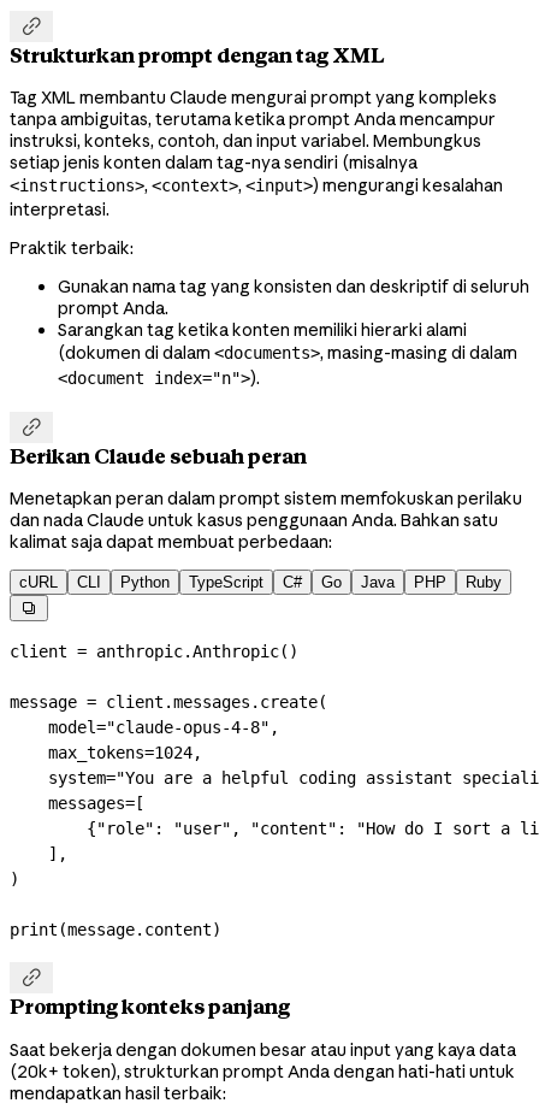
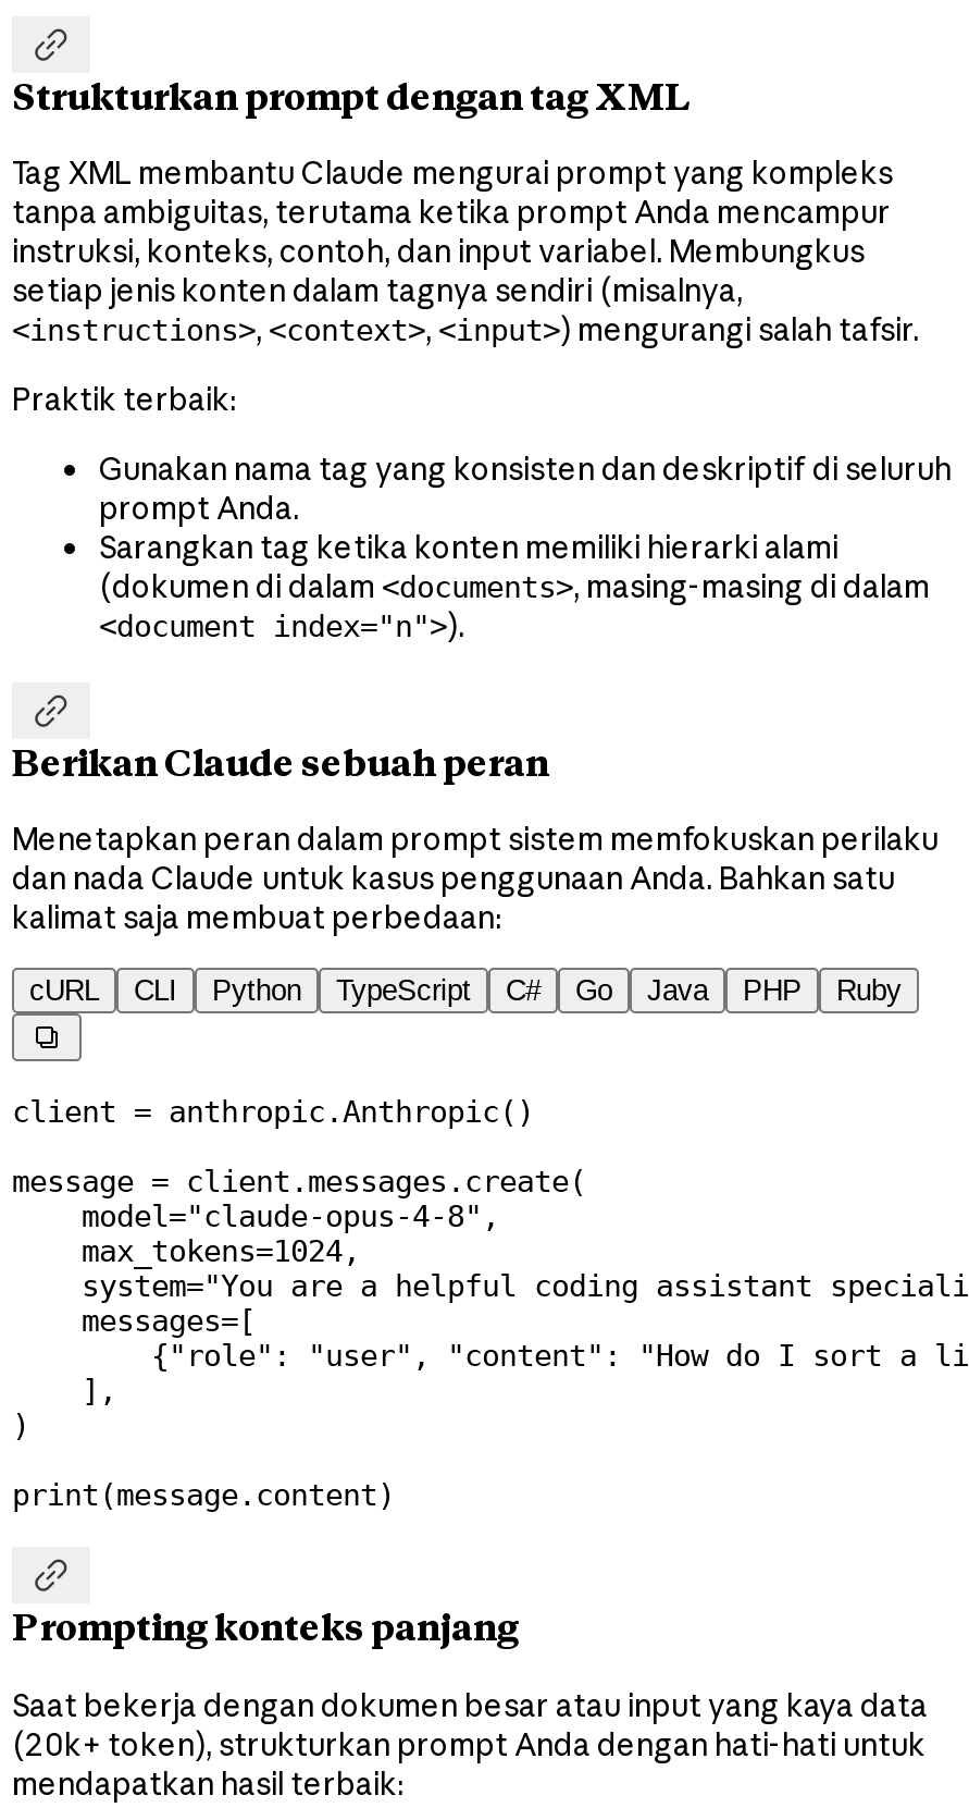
- setiap jenis konten dalam tag-nya sendiri (misalnya
- <instructions>, <context>, <input>) mengurangi kesalahan
- interpretasi.
+ setiap jenis konten dalam tagnya sendiri (misalnya,
+ <instructions>, <context>, <input>) mengurangi salah tafsir.

- kalimat saja dapat membuat perbedaan:
+ kalimat saja membuat perbedaan:
